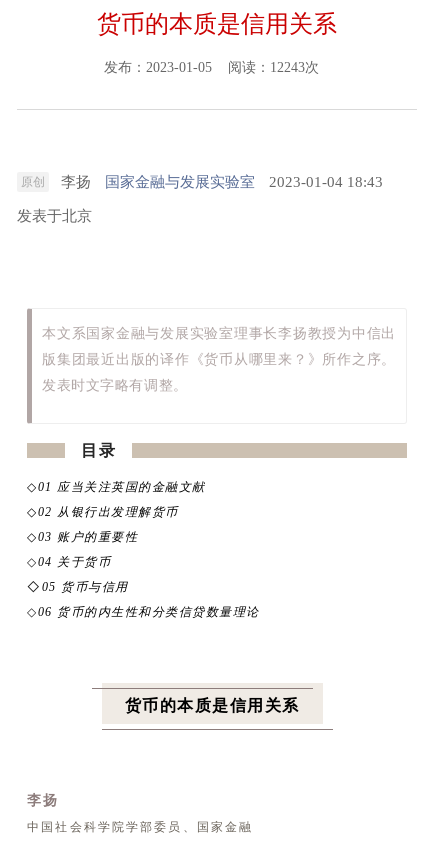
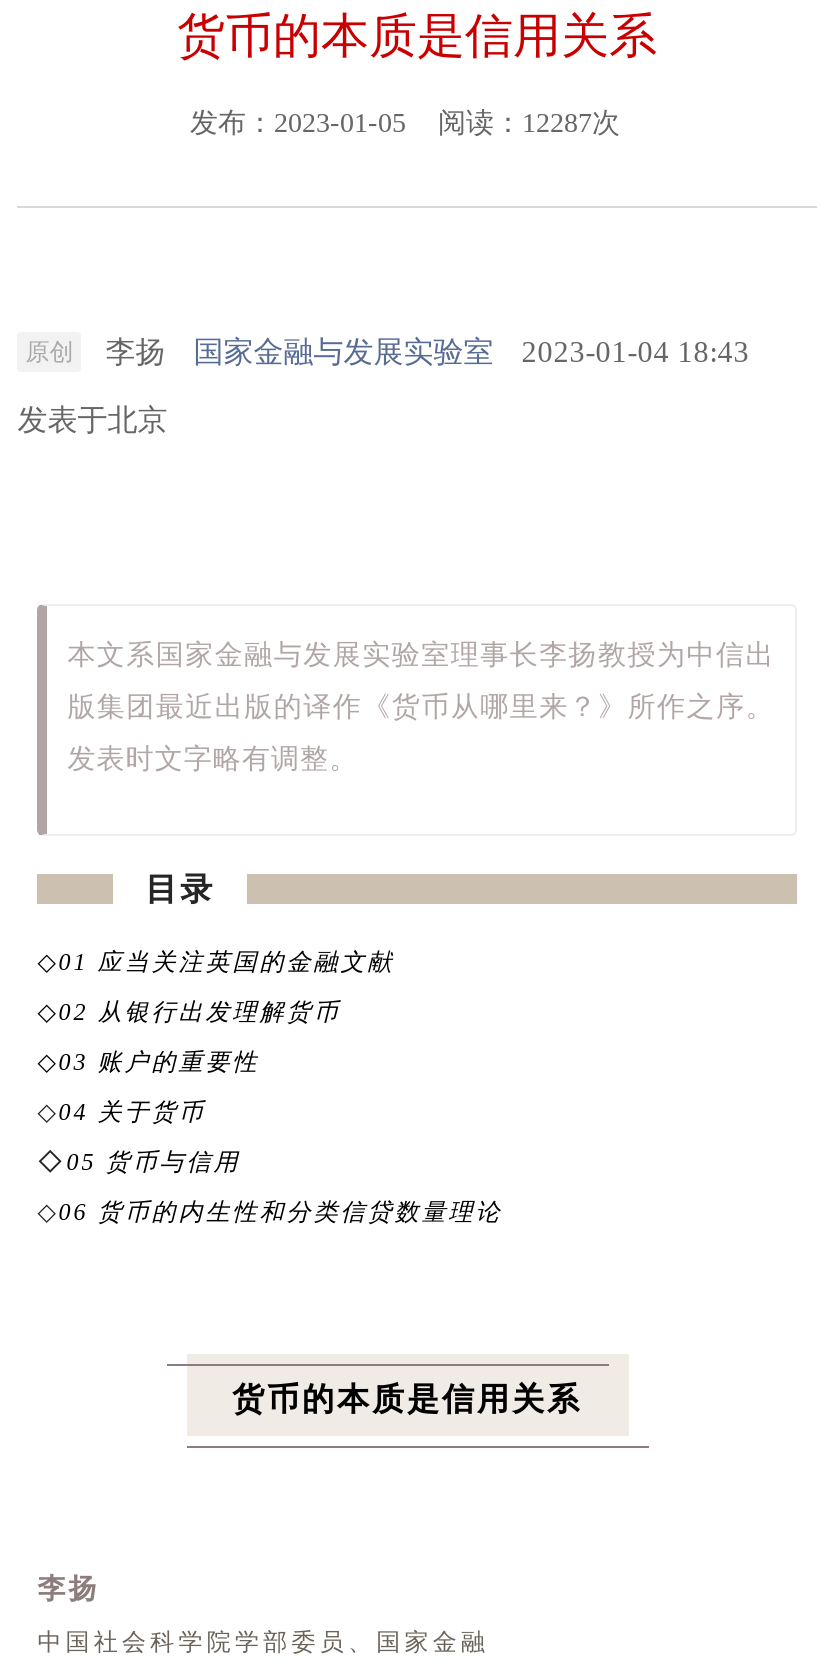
- 发布：2023-01-05 阅读：12243次
+ 发布：2023-01-05 阅读：12287次
